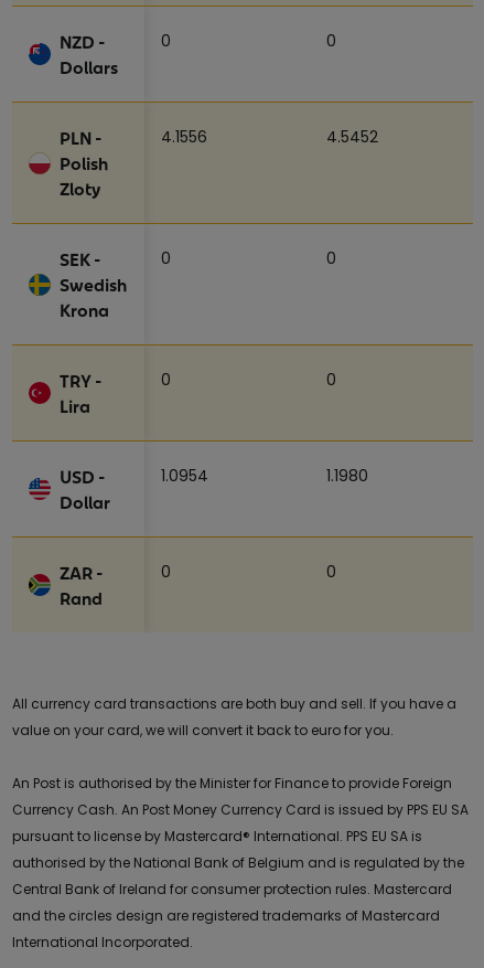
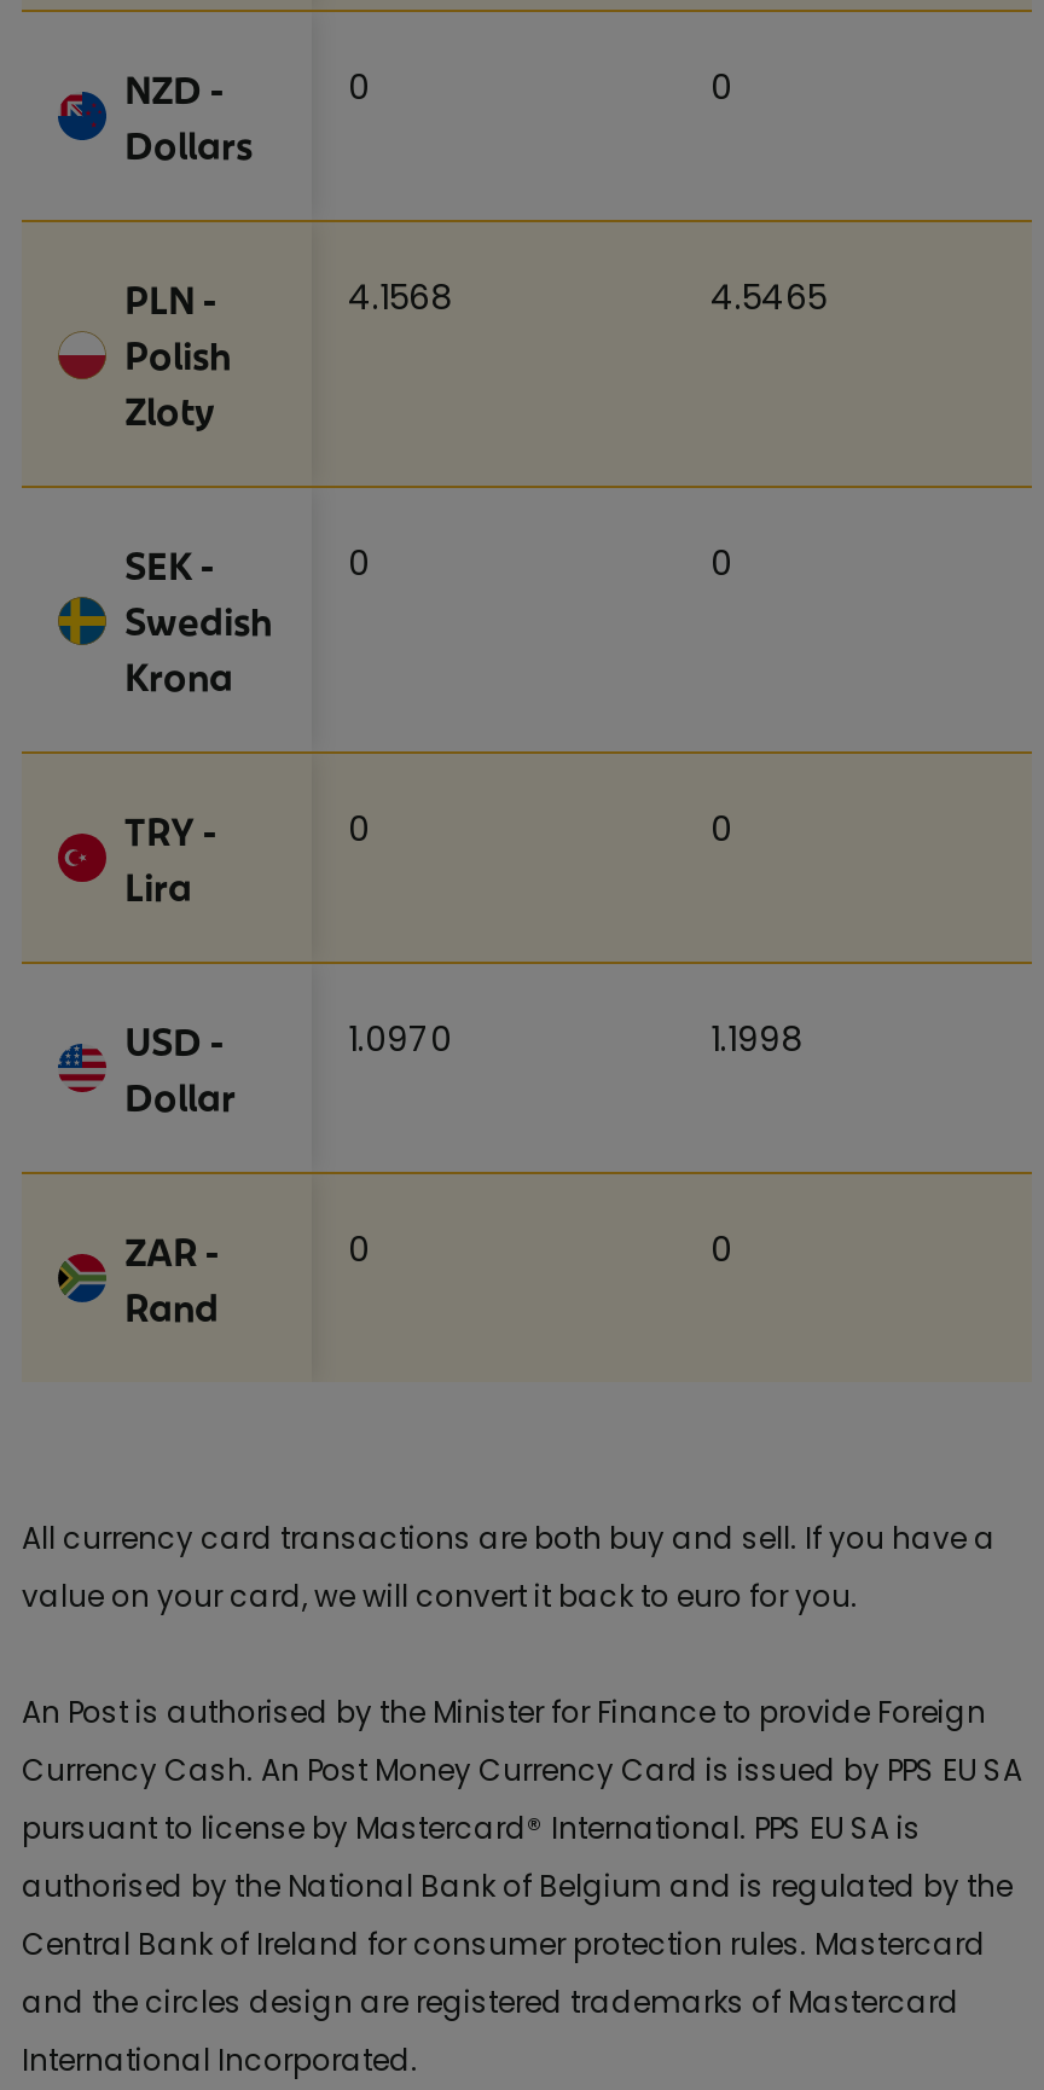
- 4.1556
+ 4.1568

- 4.5452
+ 4.5465

- 1.0954
+ 1.0970

- 1.1980
+ 1.1998
